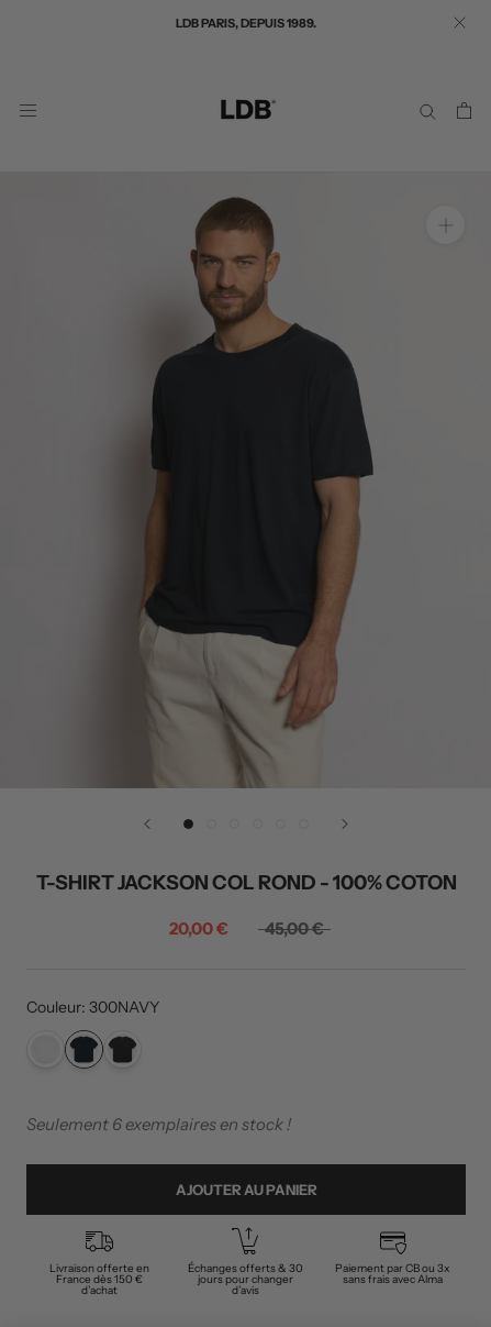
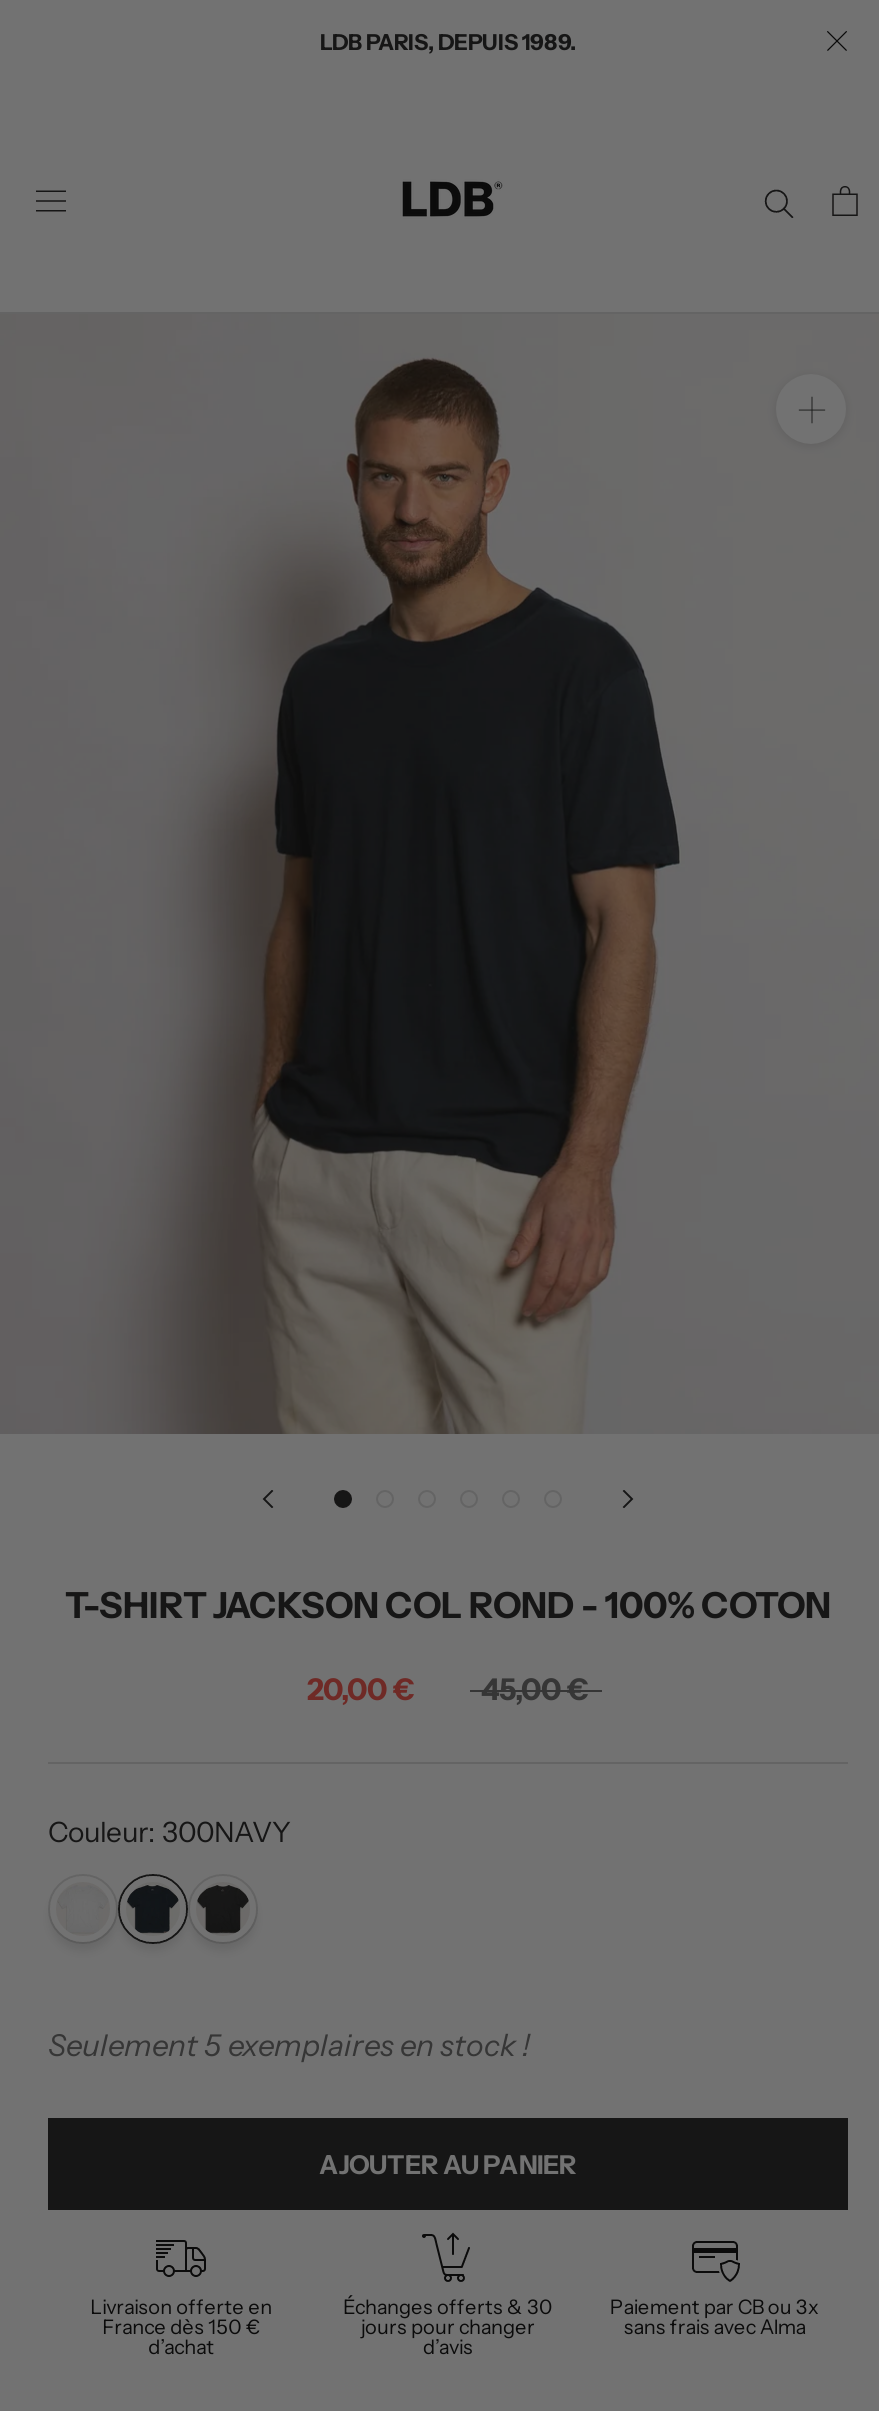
- Seulement 6 exemplaires en stock !
+ Seulement 5 exemplaires en stock !
